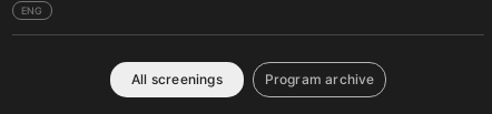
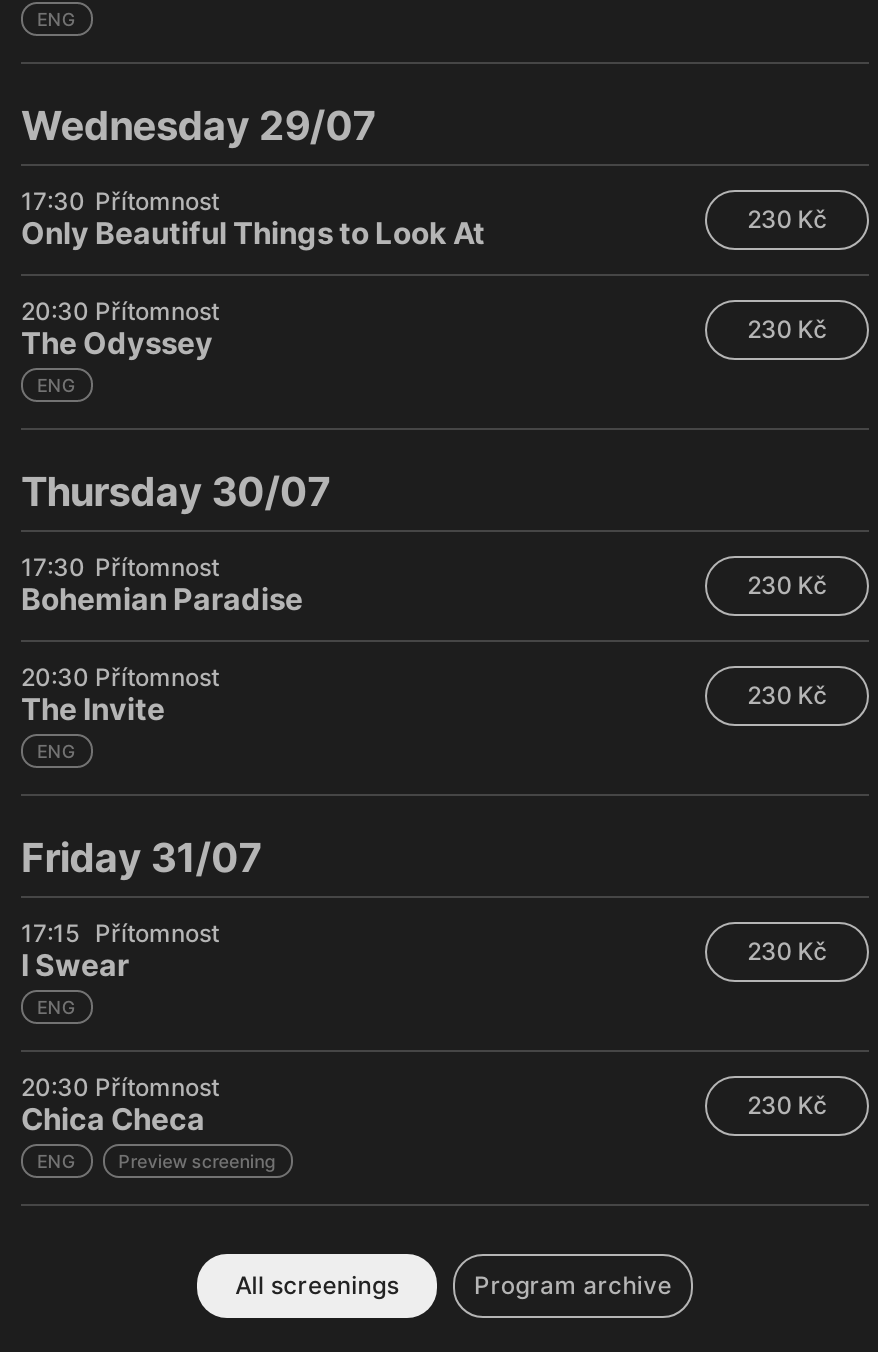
+ Wednesday 29/07
+ 17:30 Přítomnost
+ Only Beautiful Things to Look At
+ 230 Kč
+ 20:30 Přítomnost
+ The Odyssey
+ ENG

+ Thursday 30/07
+ 17:30 Přítomnost
+ Bohemian Paradise
+ 230 Kč
+ 20:30 Přítomnost
+ The Invite
+ ENG

+ Friday 31/07
+ 17:15 Přítomnost
+ I Swear
+ ENG

+ 20:30 Přítomnost
+ Chica Checa
+ ENG
+ Preview screening

+ 230 Kč

+ 230 Kč

+ 230 Kč

+ 230 Kč
